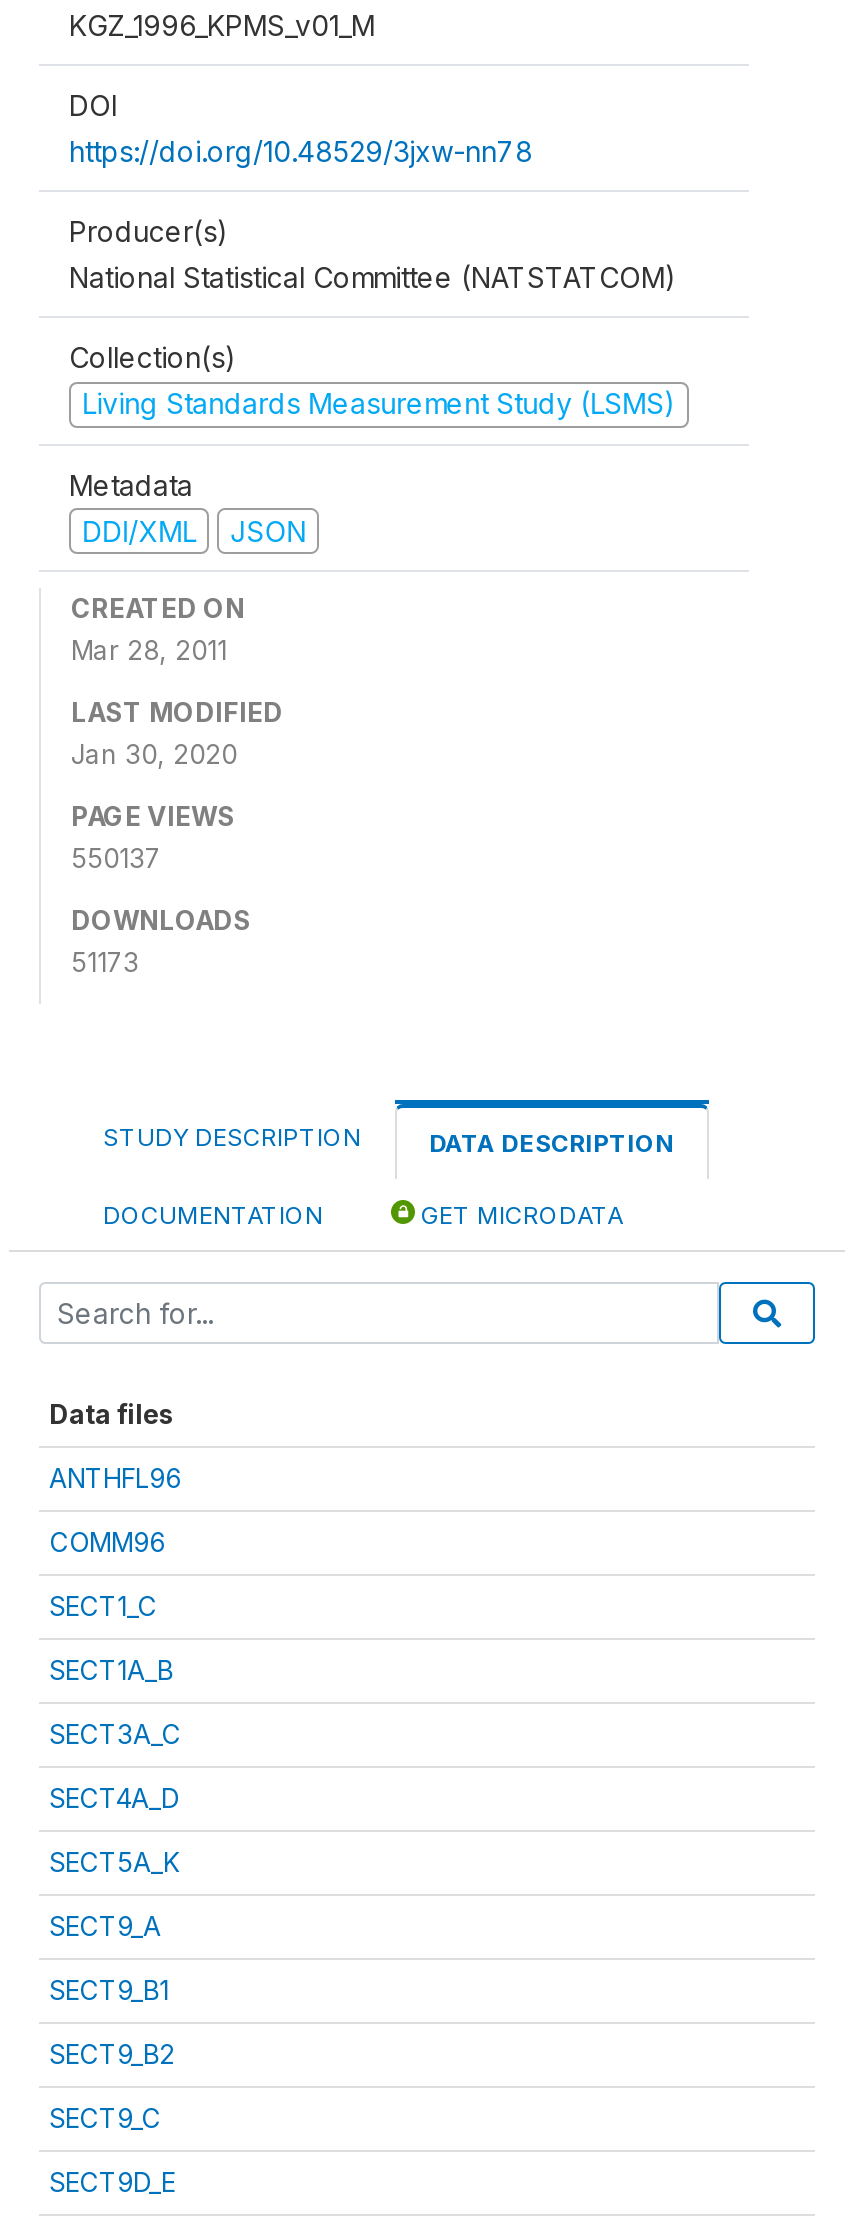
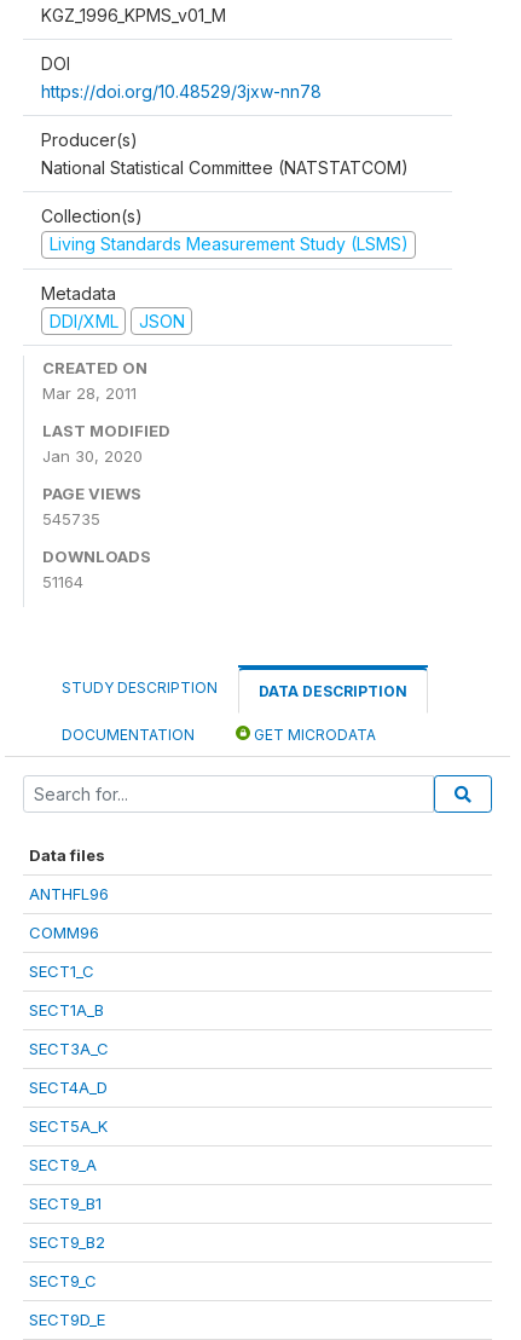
- 550137
+ 545735

- 51173
+ 51164
